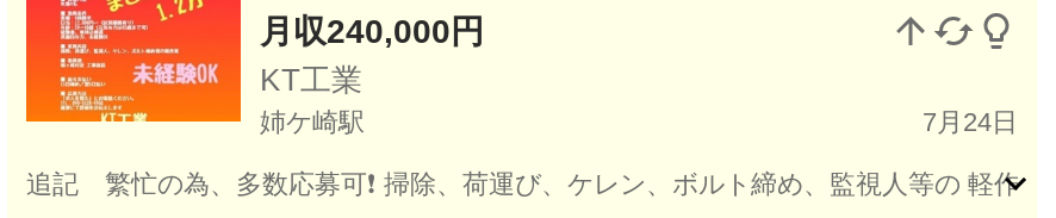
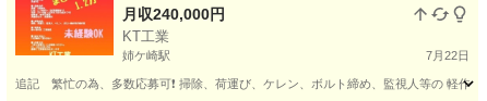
- 7月24日
+ 7月22日
